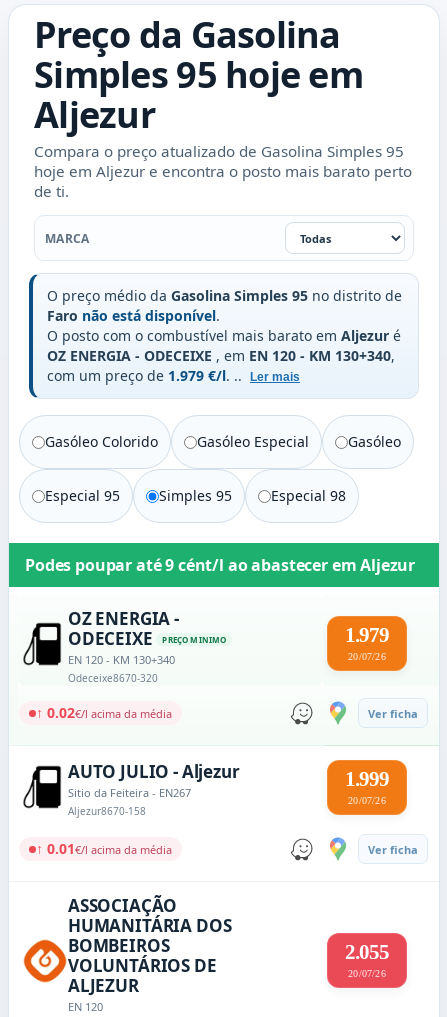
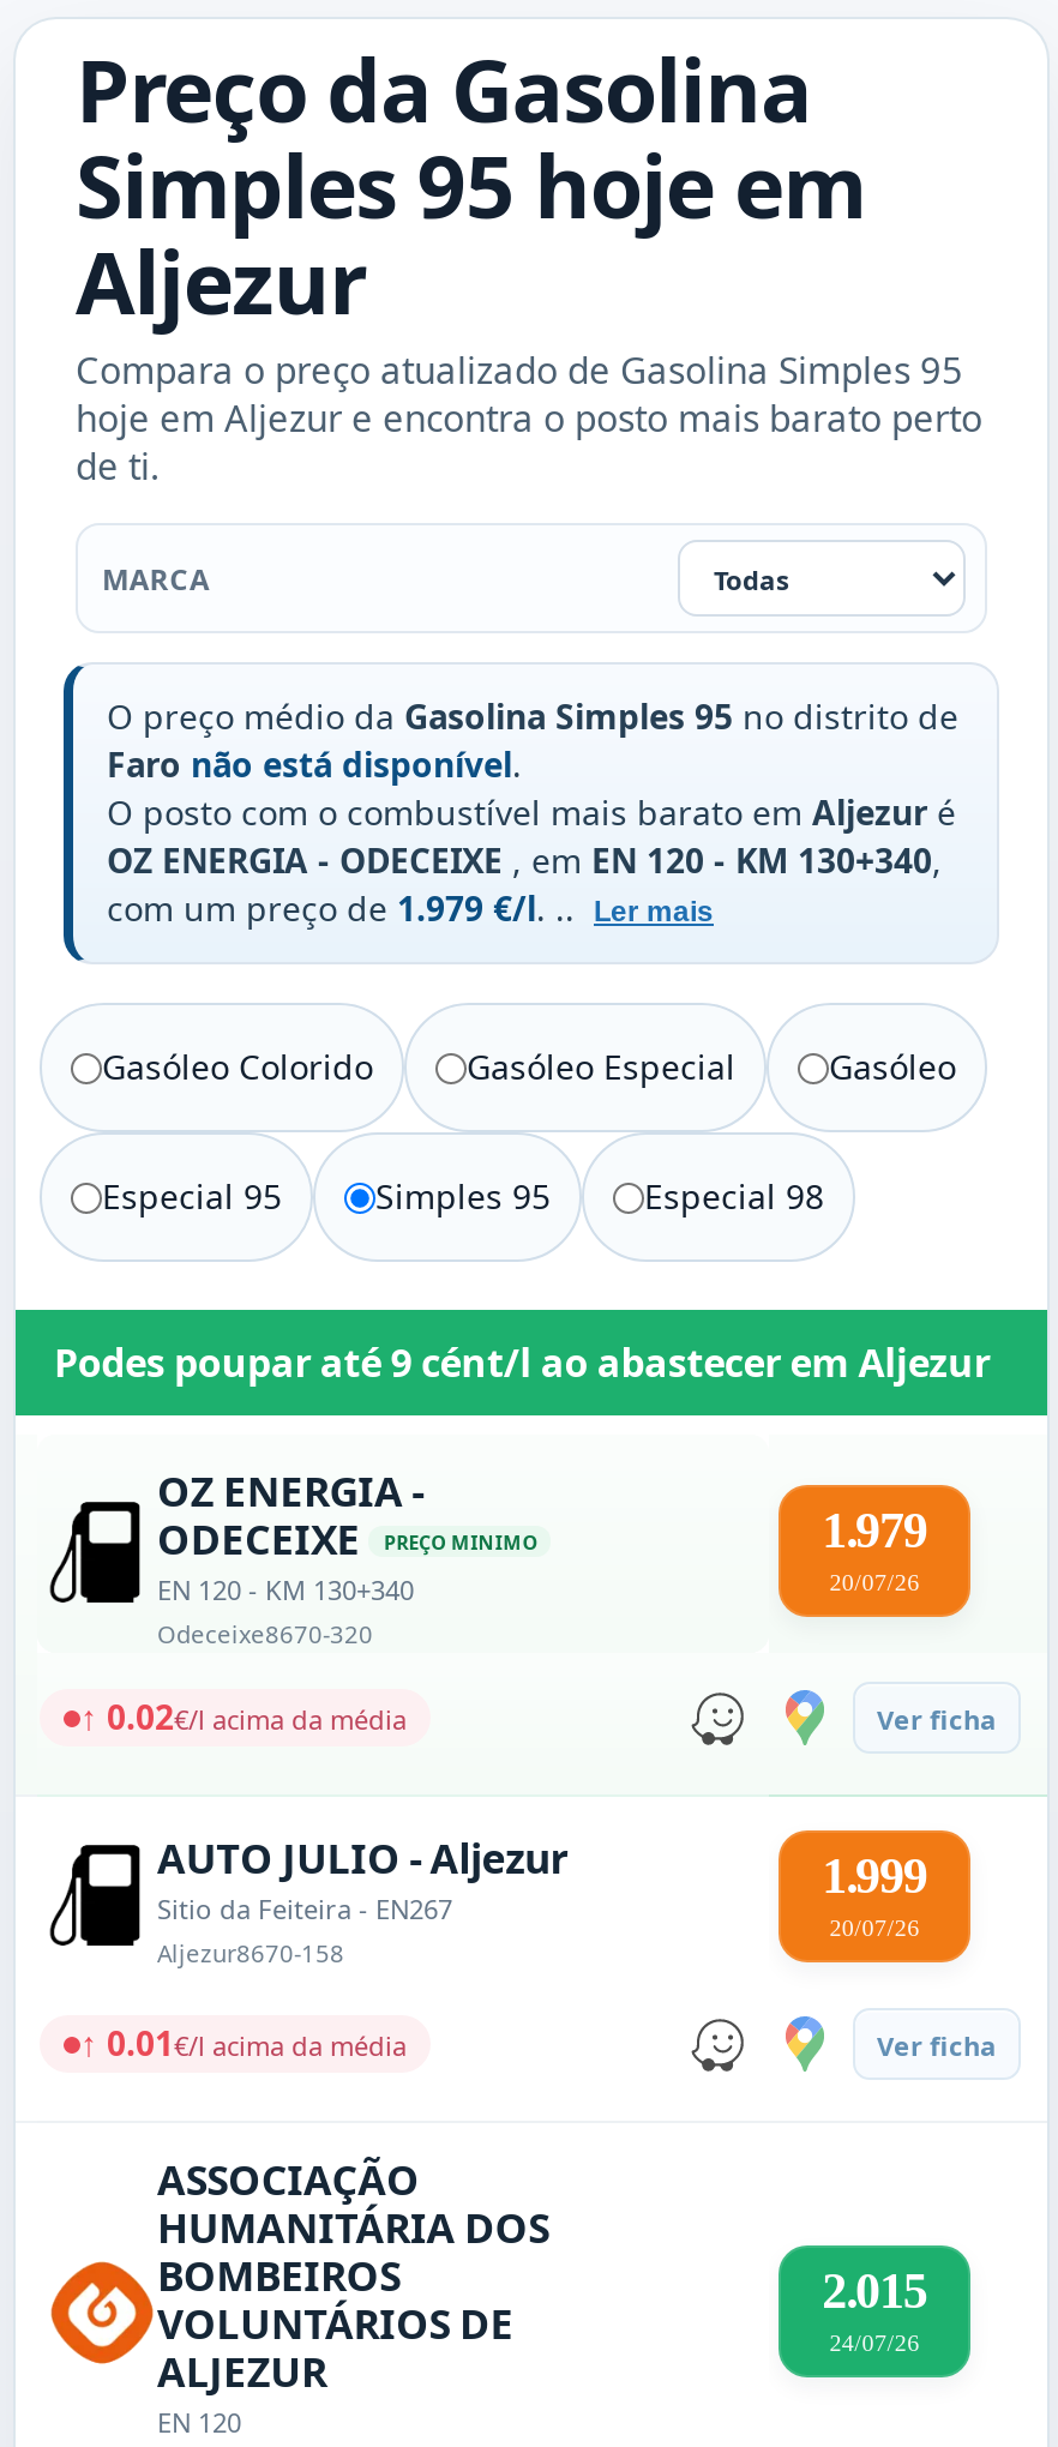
- 2.055
- 20/07/26
+ 2.015
+ 24/07/26
